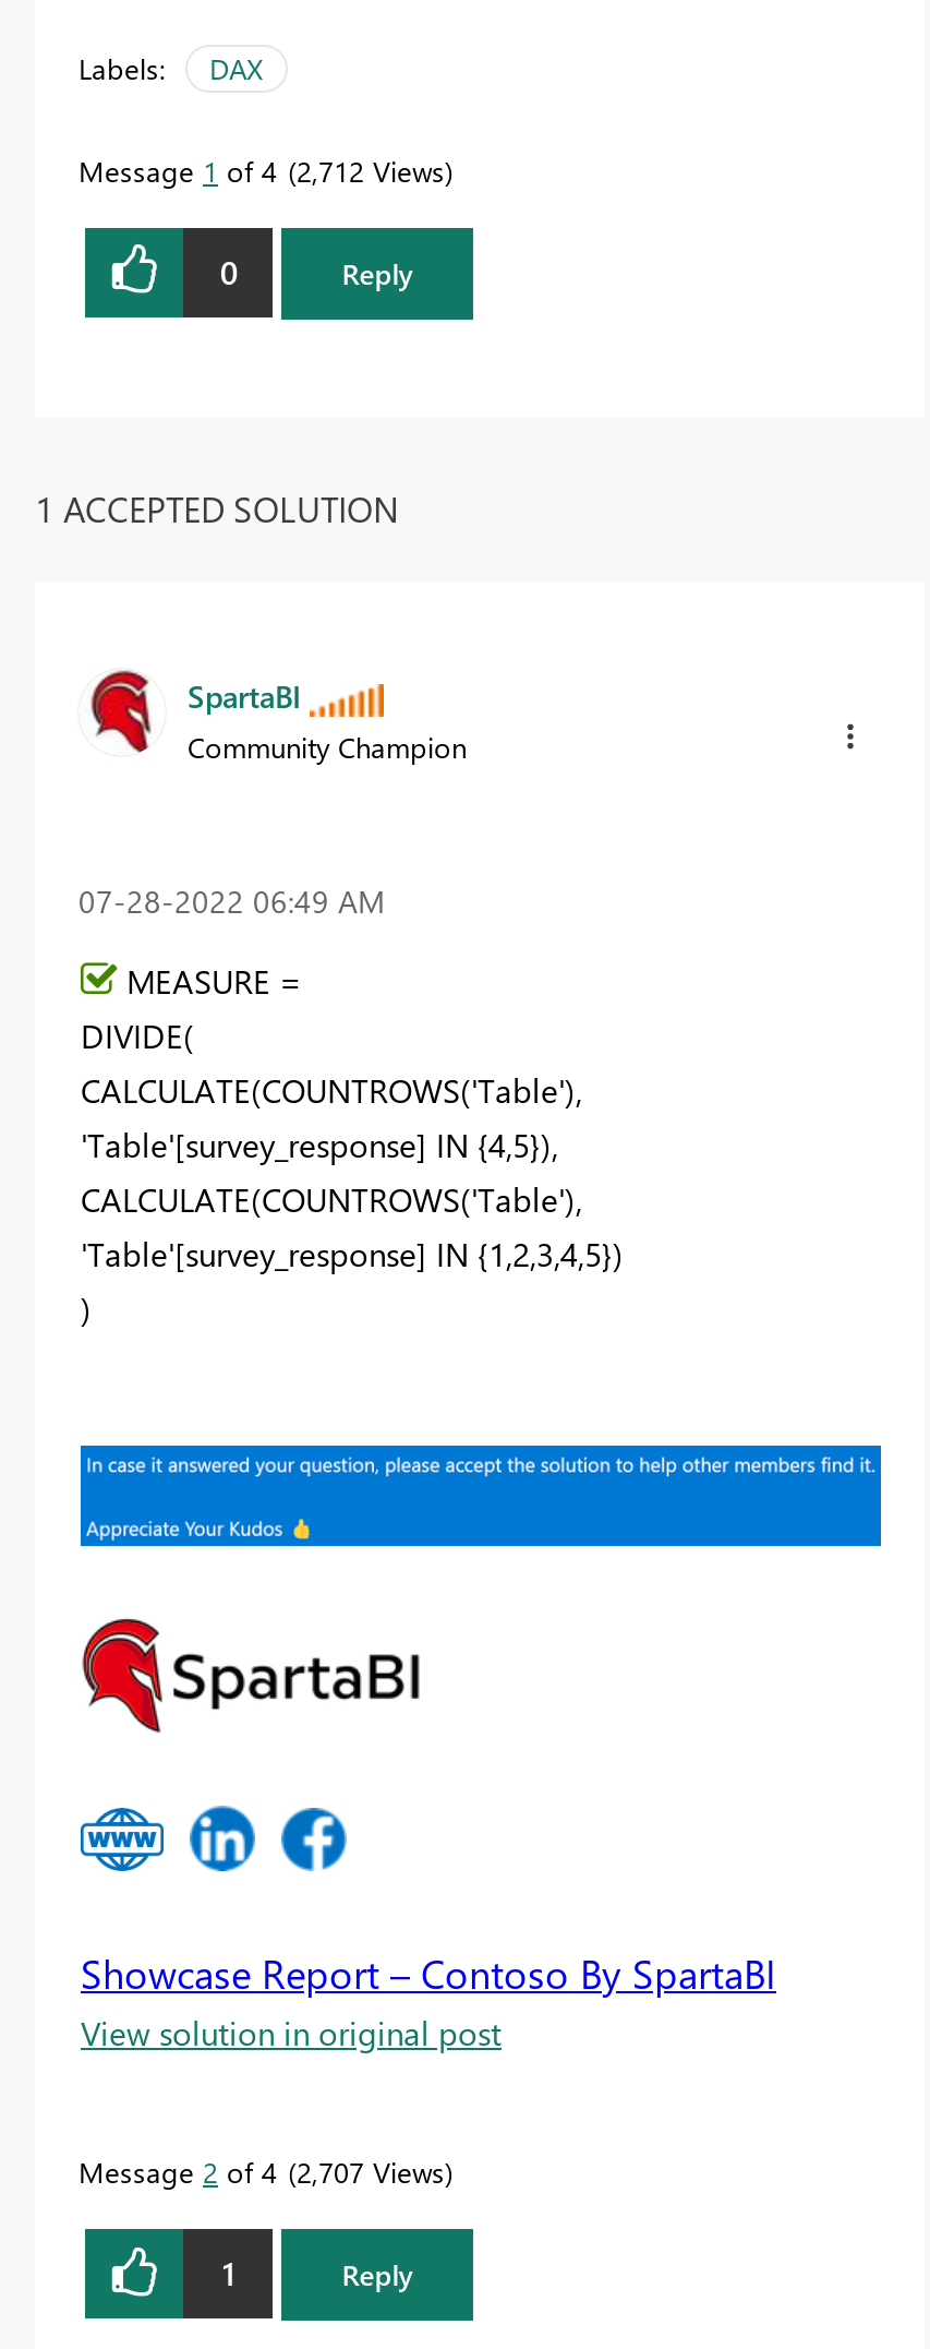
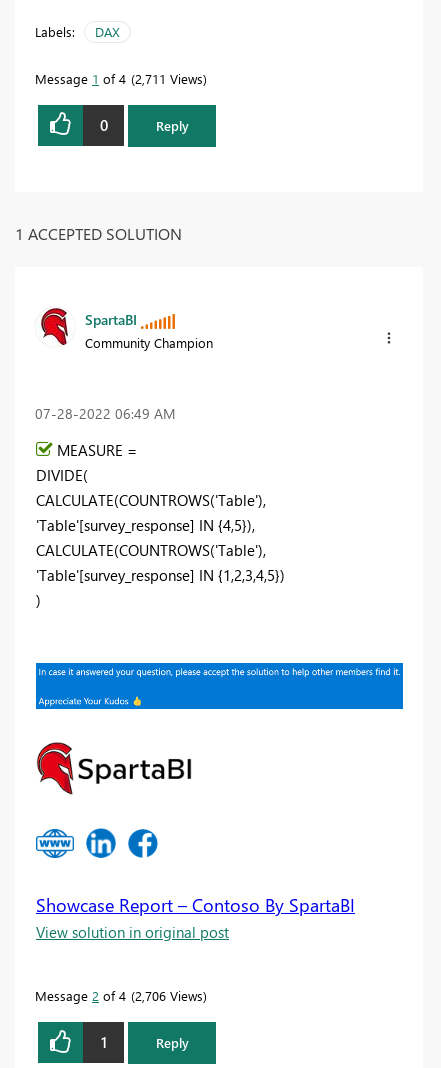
- Message 1 of 4 2,712 Views
+ Message 1 of 4 2,711 Views

- Message 2 of 4 2,707 Views
+ Message 2 of 4 2,706 Views
